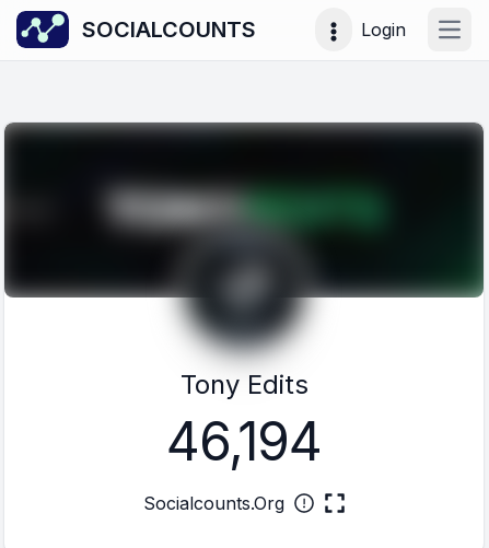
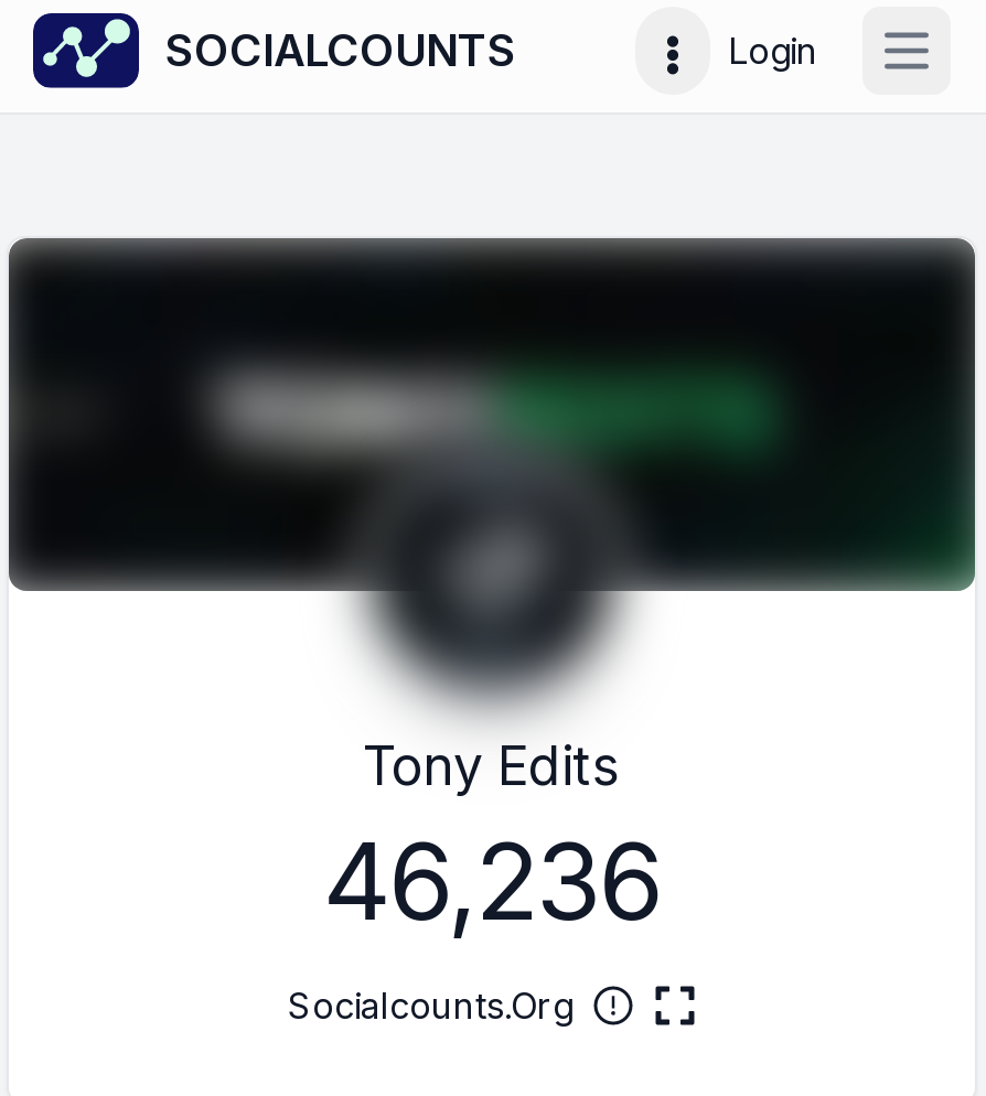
- 46,194
+ 46,236
